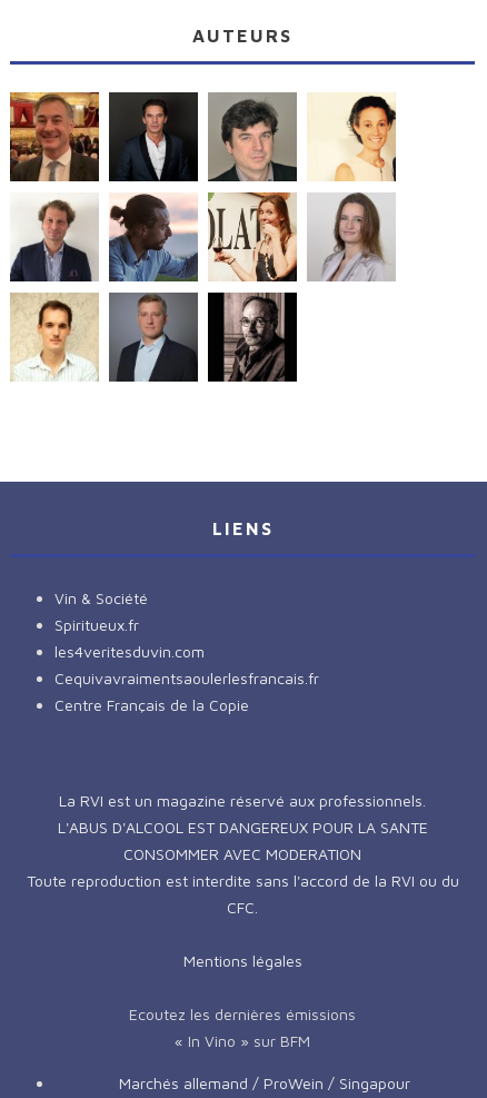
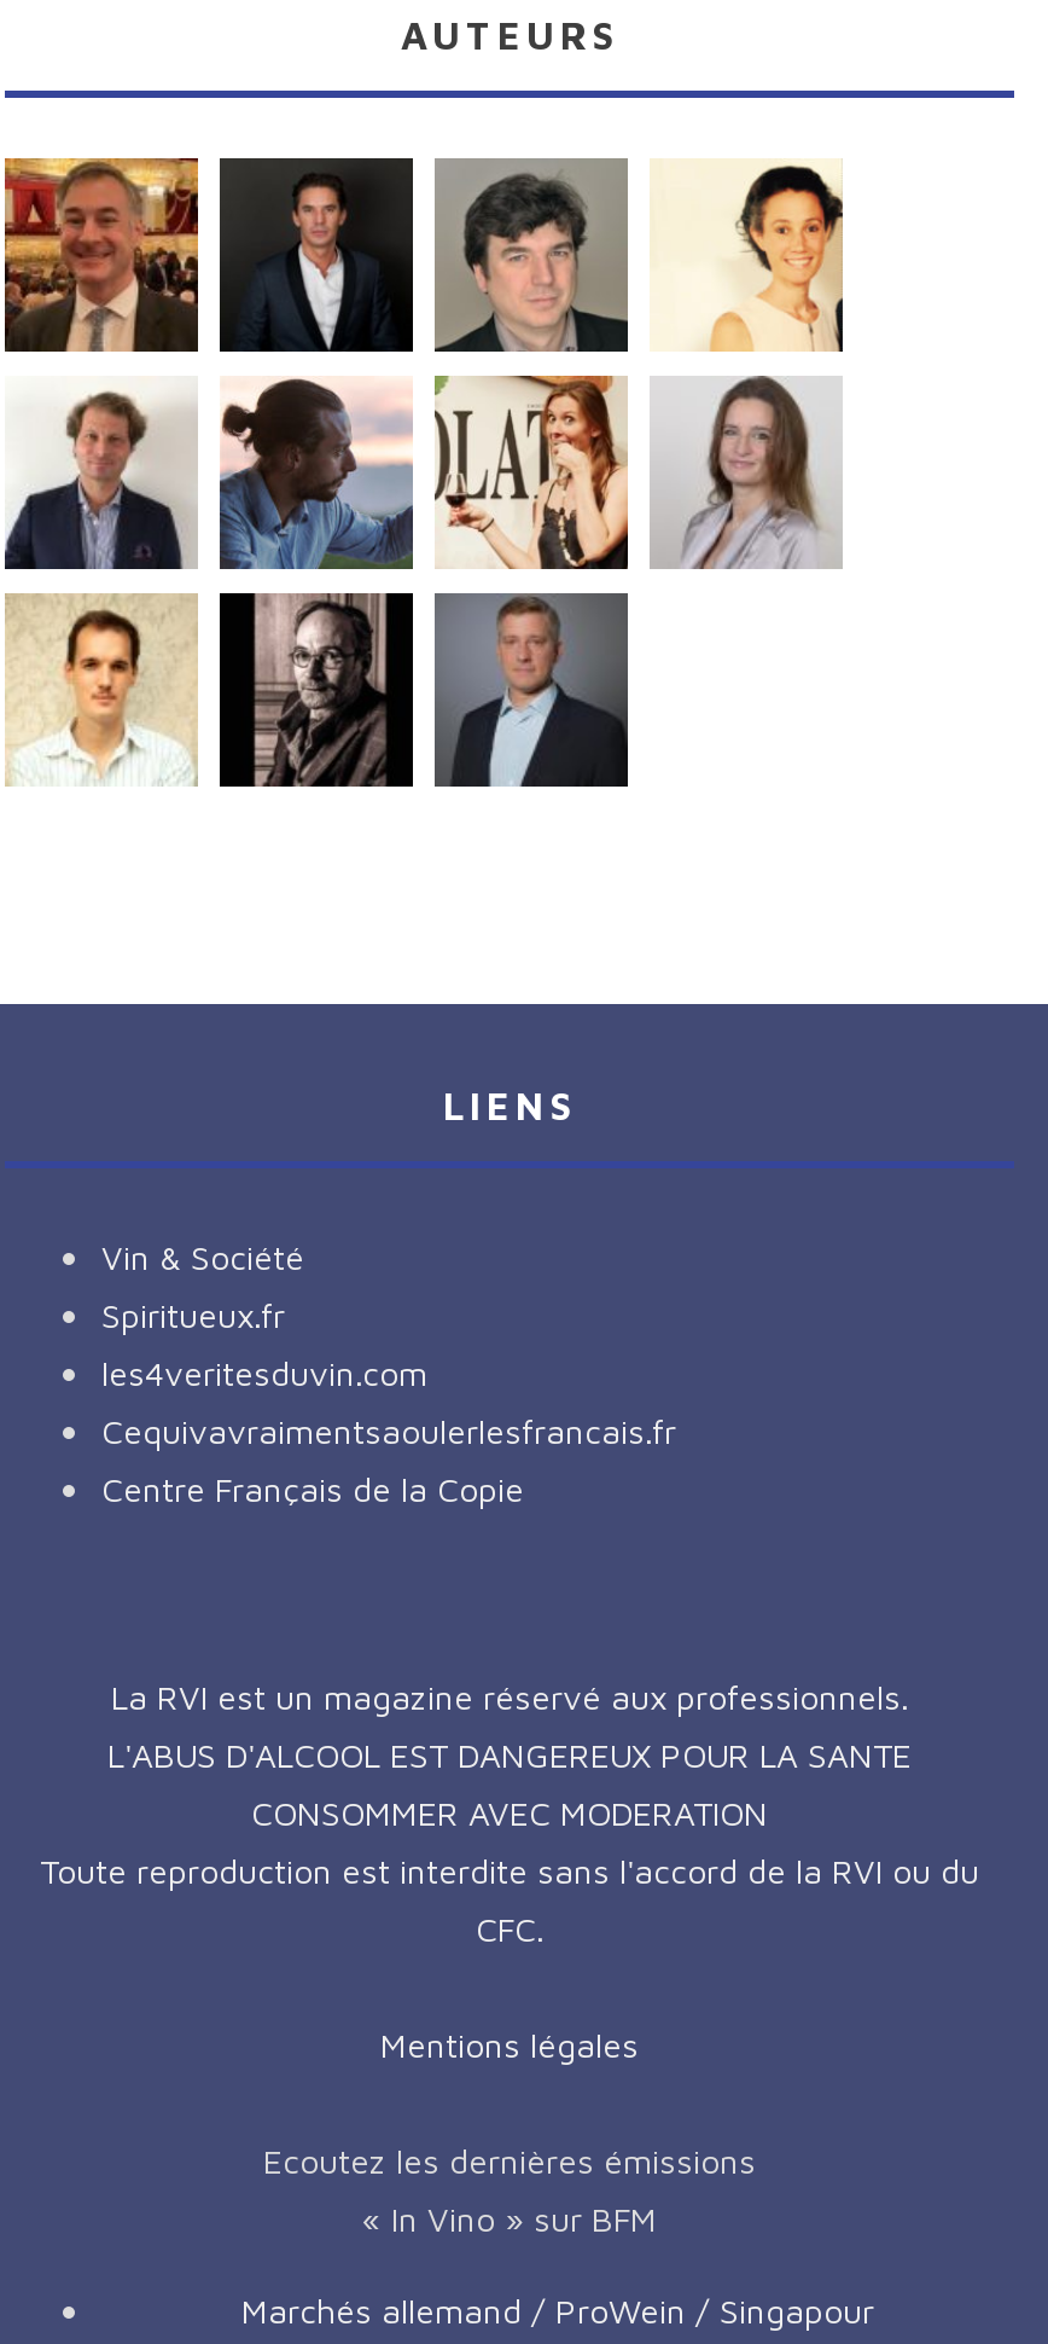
- [image]
+ [image]

- [image]
+ [image]
